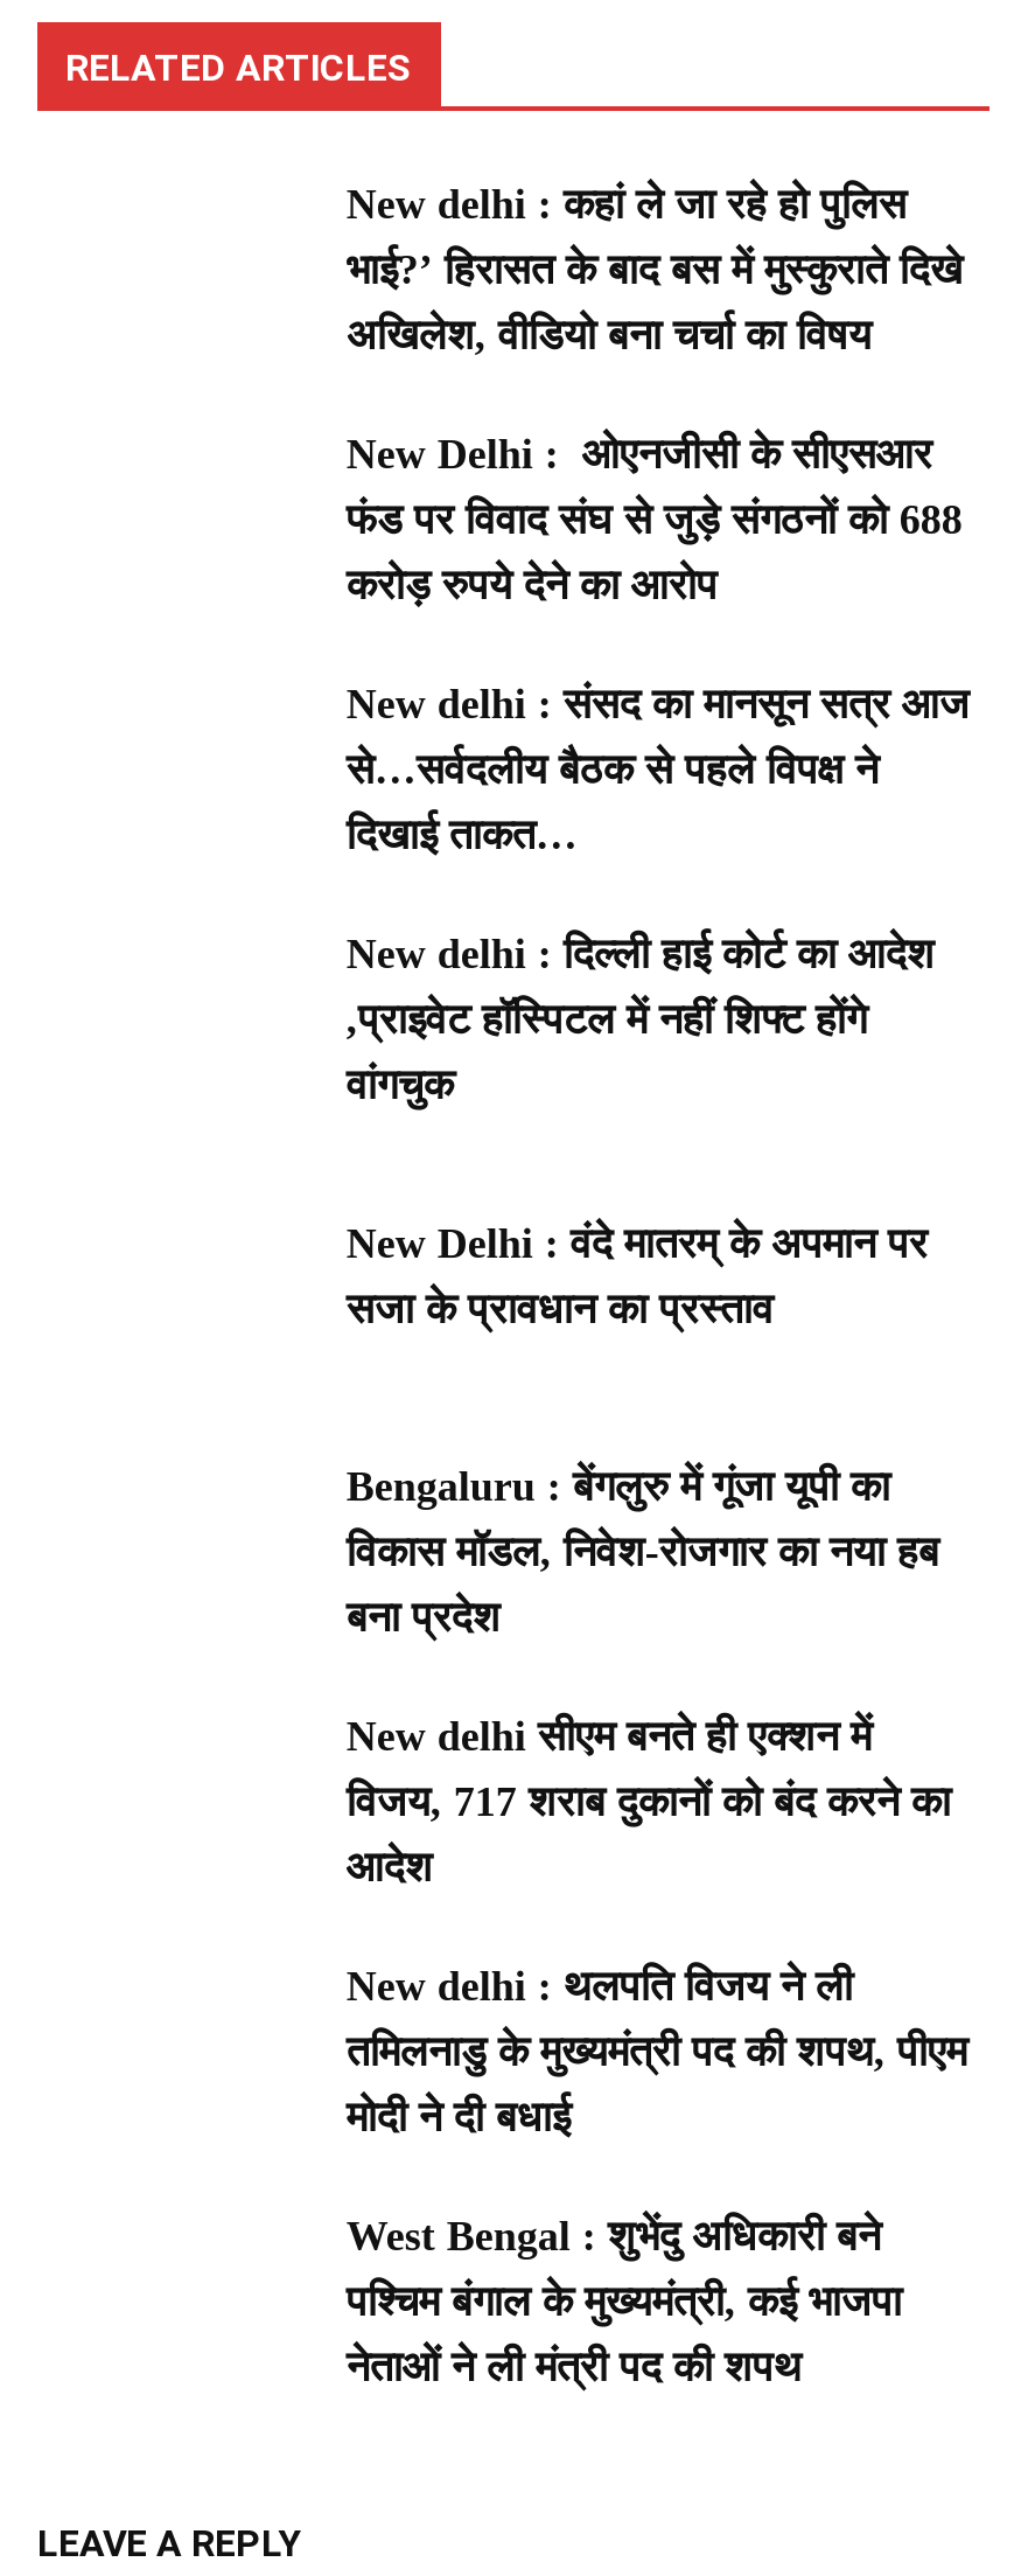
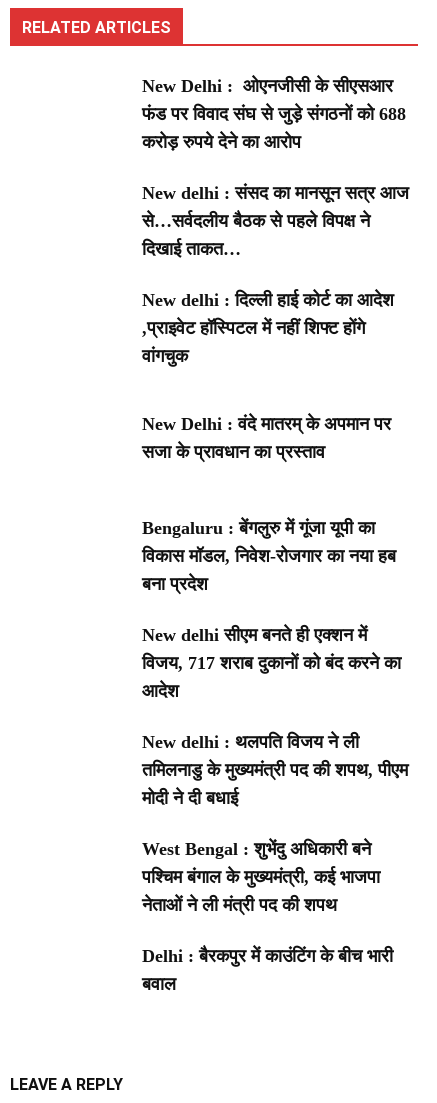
- New delhi : कहां ले जा रहे हो पुलिस
- भाई?’ हिरासत के बाद बस में मुस्कुराते दिखे
- अखिलेश, वीडियो बना चर्चा का विषय

moved up: New Delhi : ओएनजीसी के सीएसआर | फंड पर विवाद संघ से जुड़े संगठनों को 688 | करोड़ रुपये देने का आरोप | ... | पश्चिम बंगाल के मुख्यमंत्री, कई भाजपा | नेताओं ने ली मंत्री पद की शपथ

+ Delhi : बैरकपुर में काउंटिंग के बीच भारी
+ बवाल
